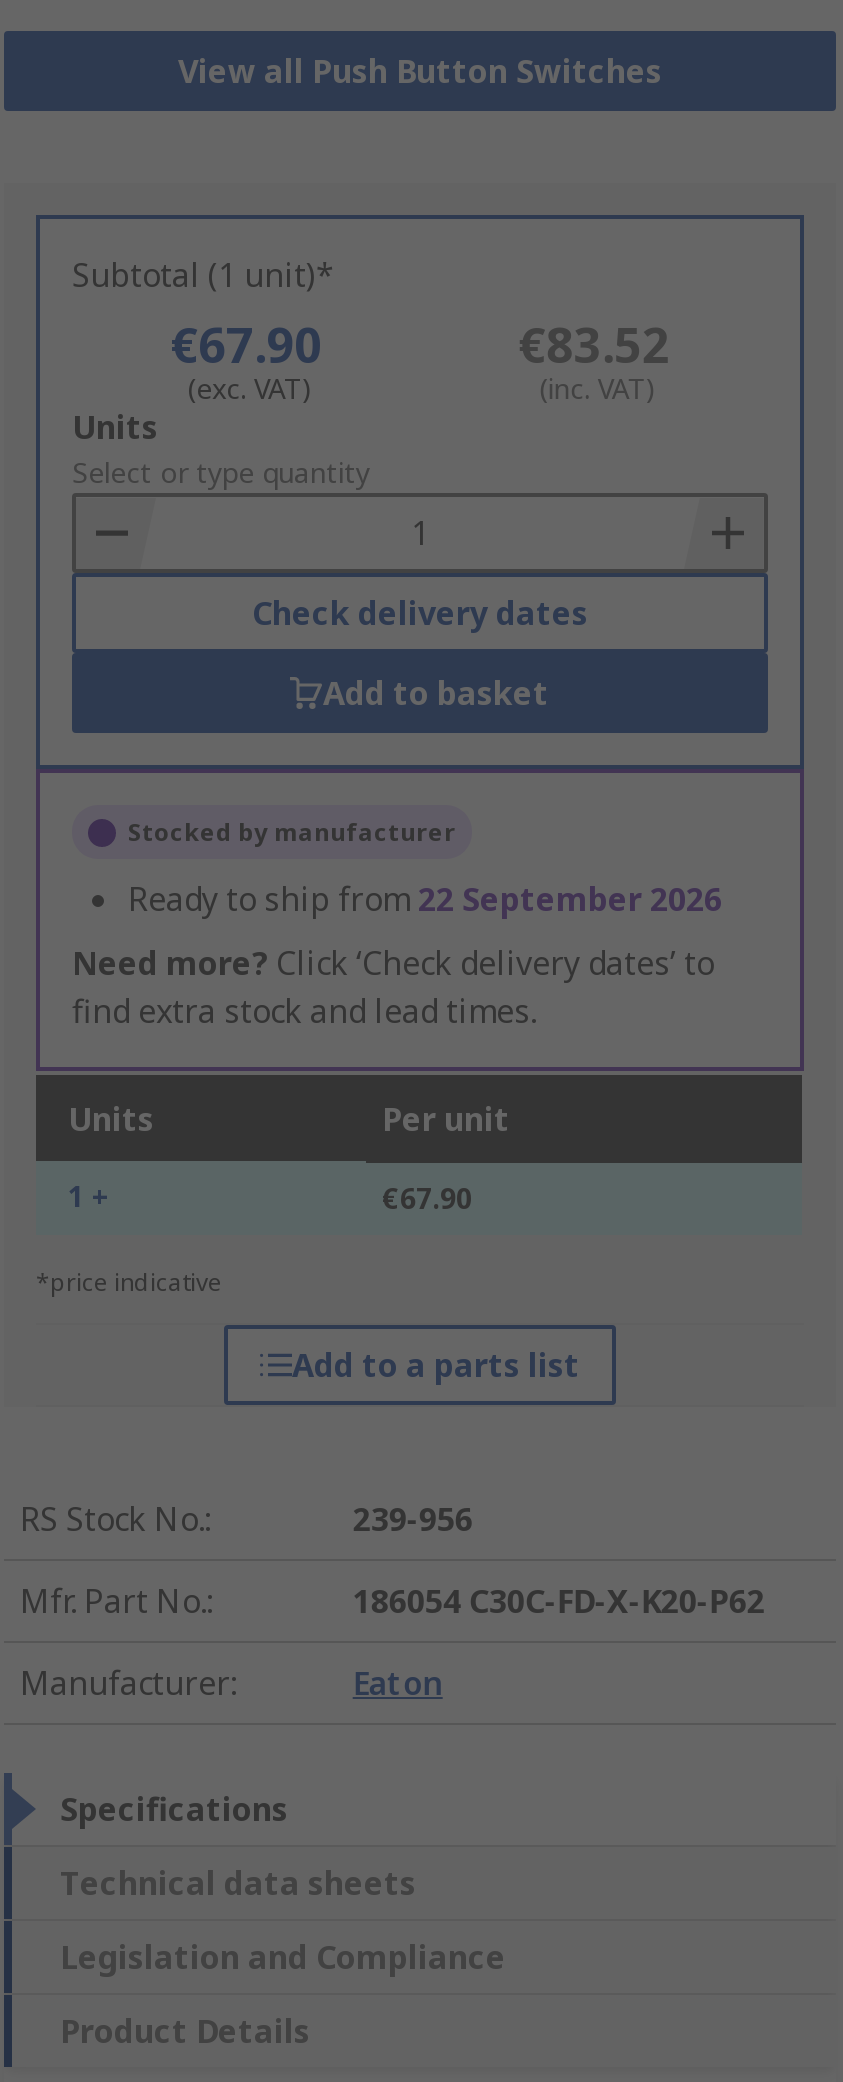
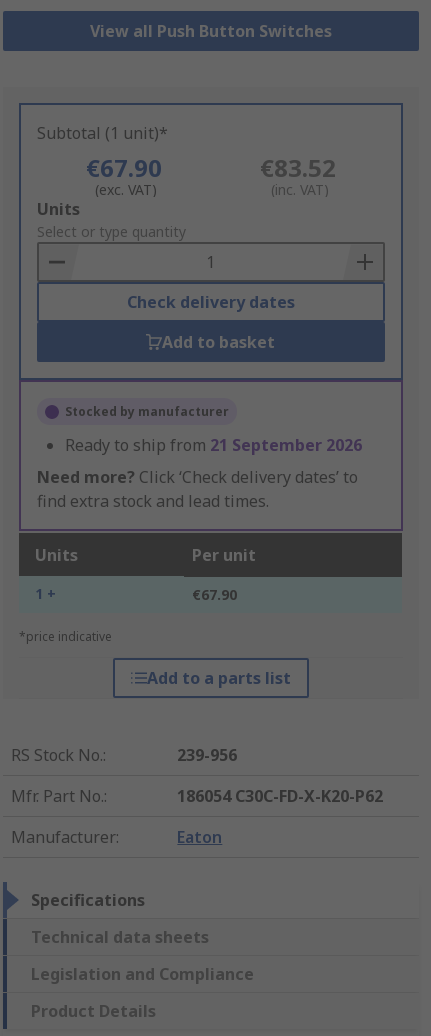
- Ready to ship from 22 September 2026
+ Ready to ship from 21 September 2026
